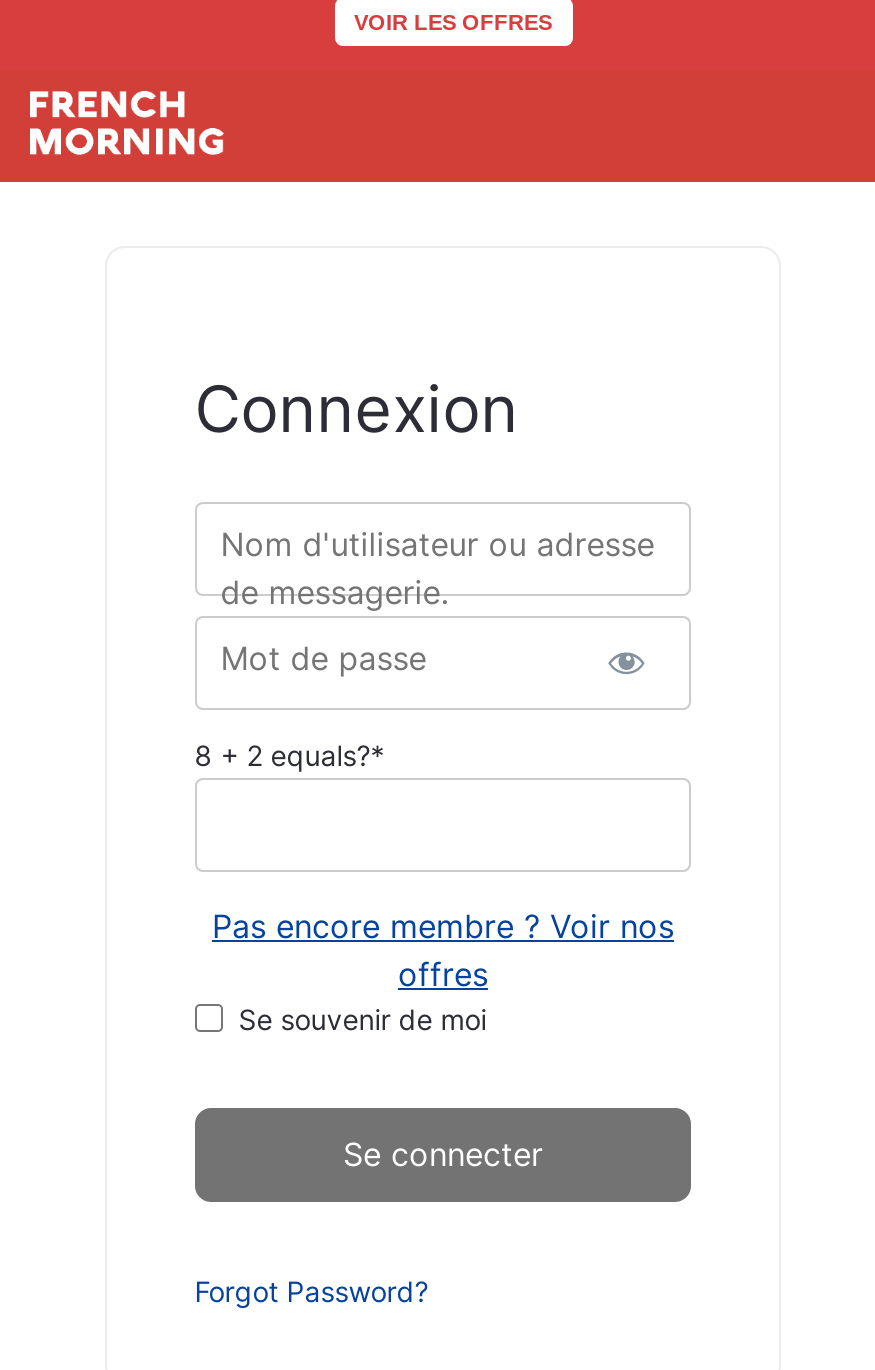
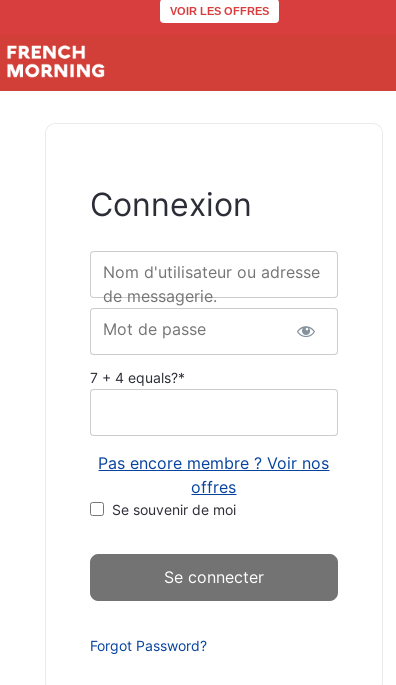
- 8 + 2 equals?*
+ 7 + 4 equals?*
